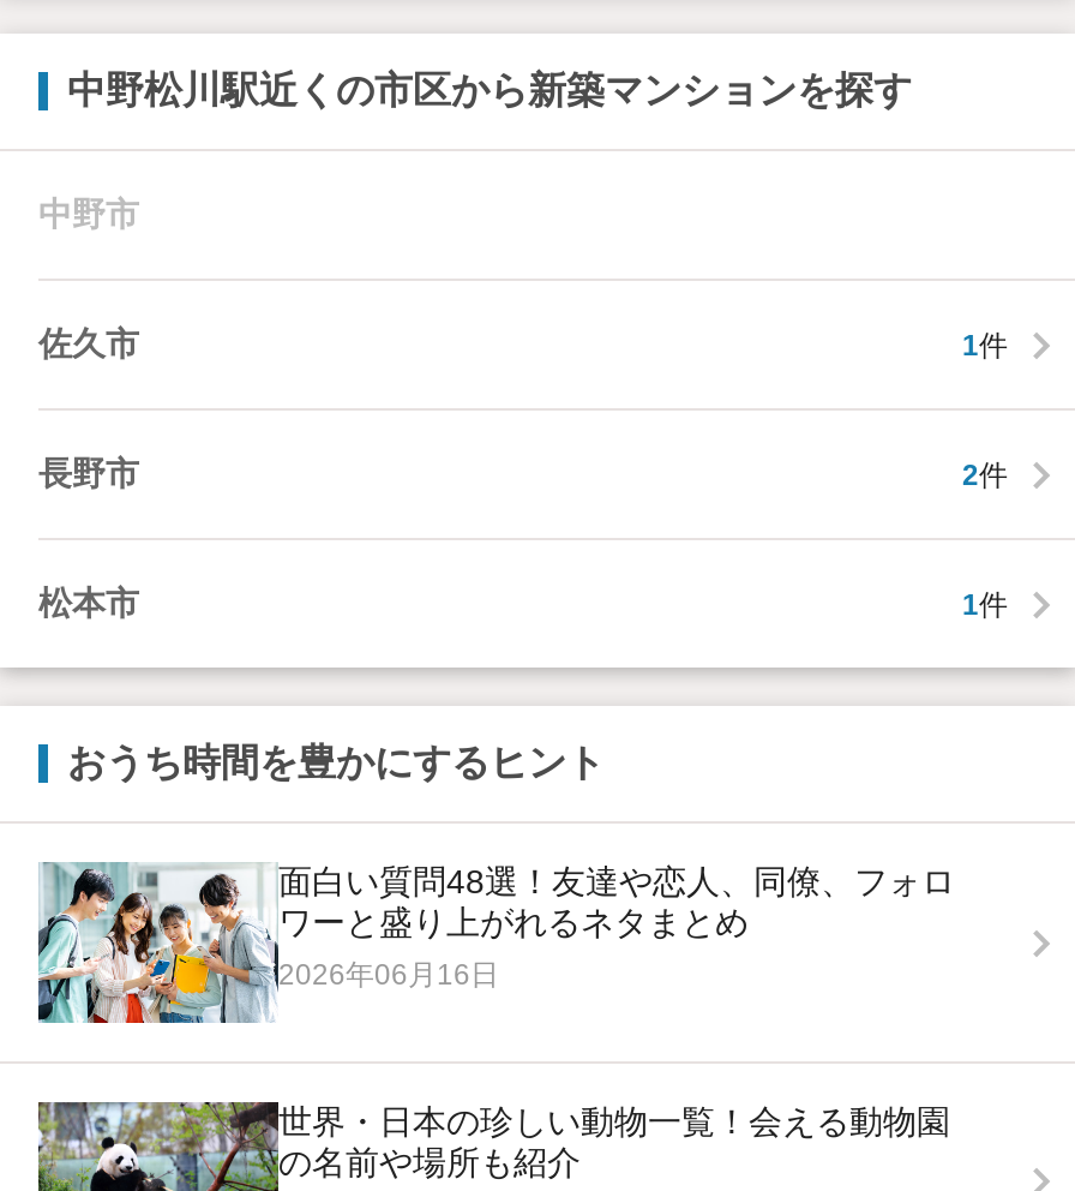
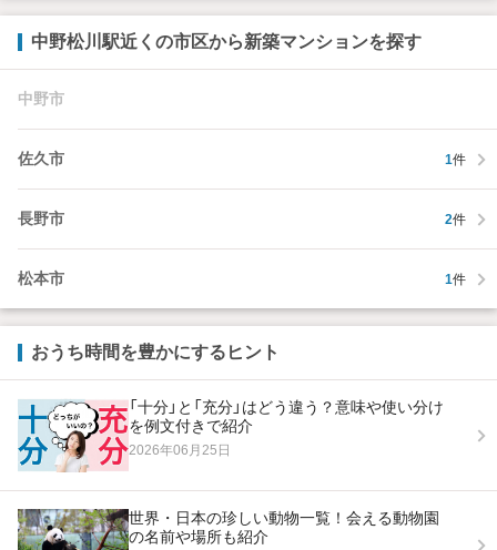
- [image]
- 面白い質問48選！友達や恋人、同僚、フォロ
- ワーと盛り上がれるネタまとめ
- 2026年06月16日
+ [image]
+ 「十分」と「充分」はどう違う？意味や使い分け
+ を例文付きで紹介
+ 2026年06月25日
